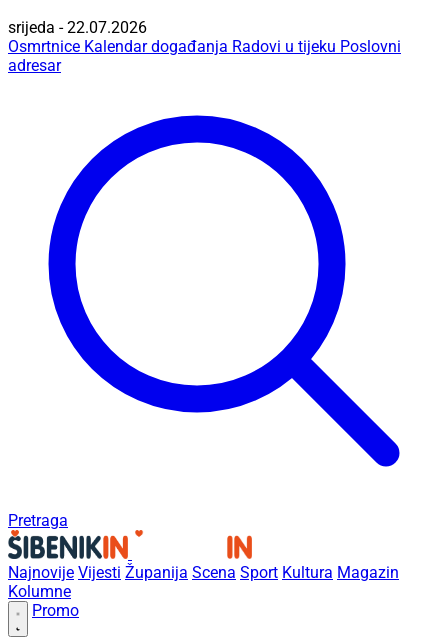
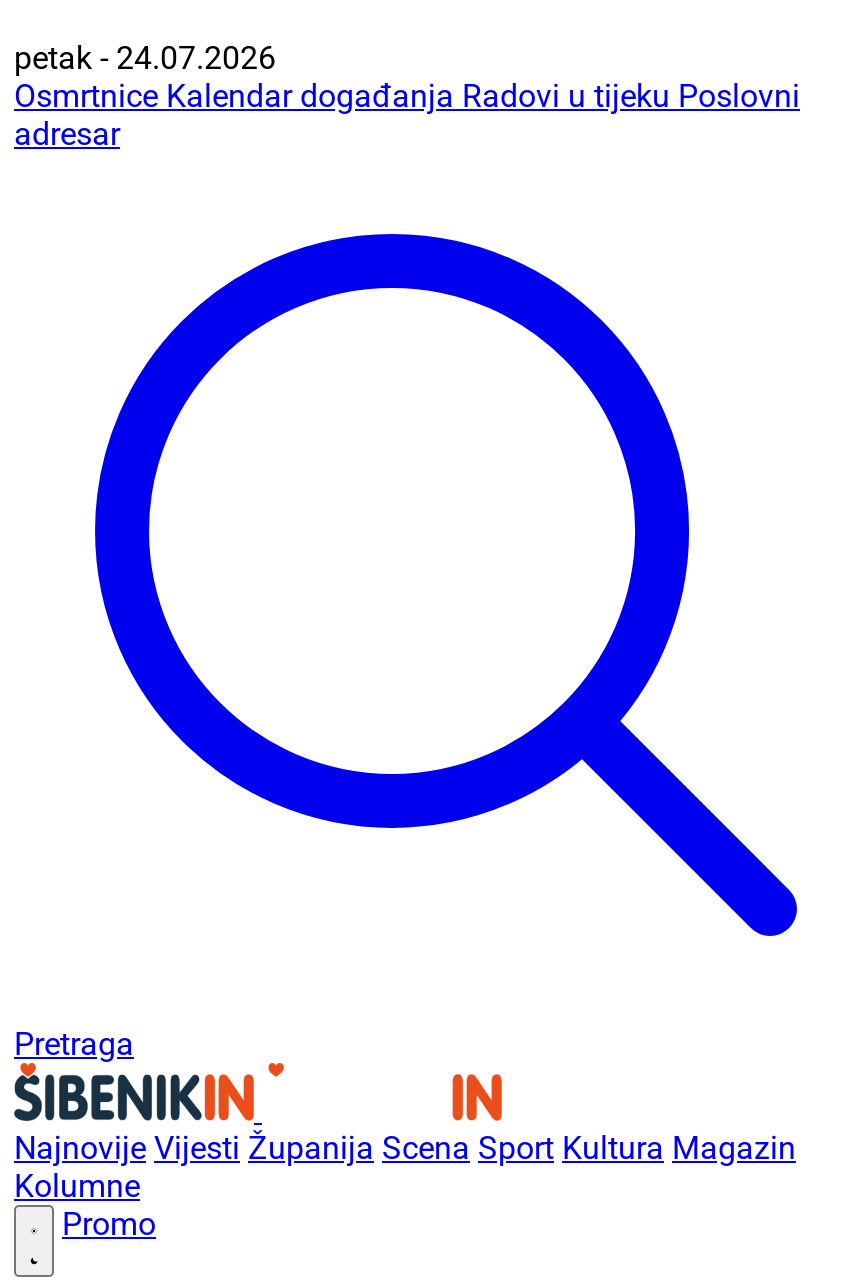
- srijeda - 22.07.2026
+ petak - 24.07.2026
